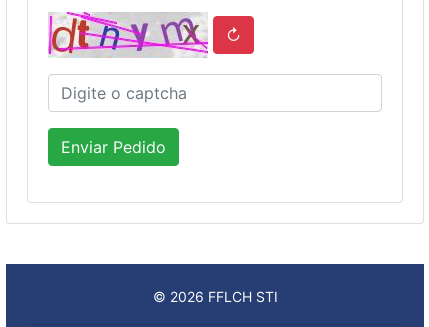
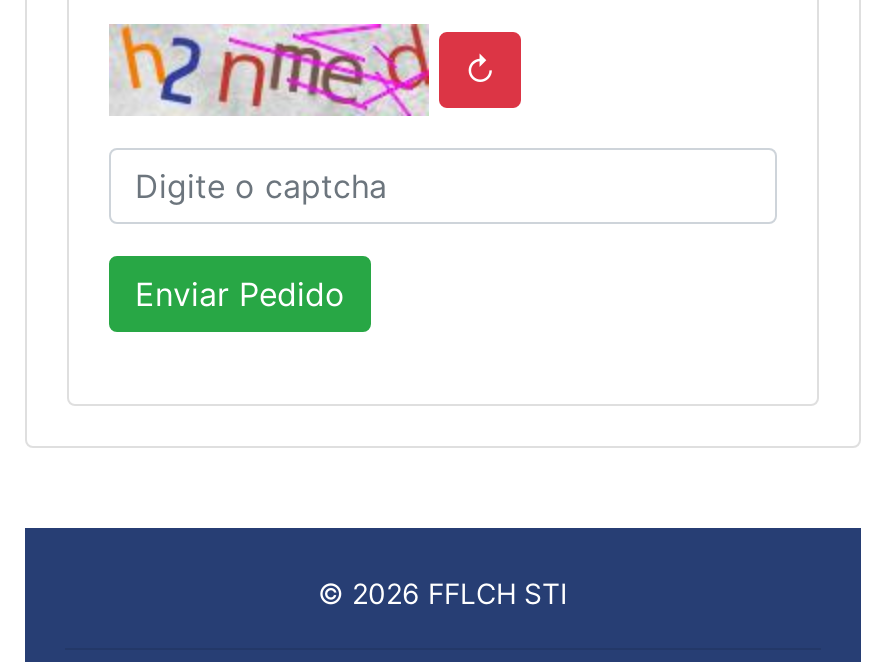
- [image]
+ [image]
